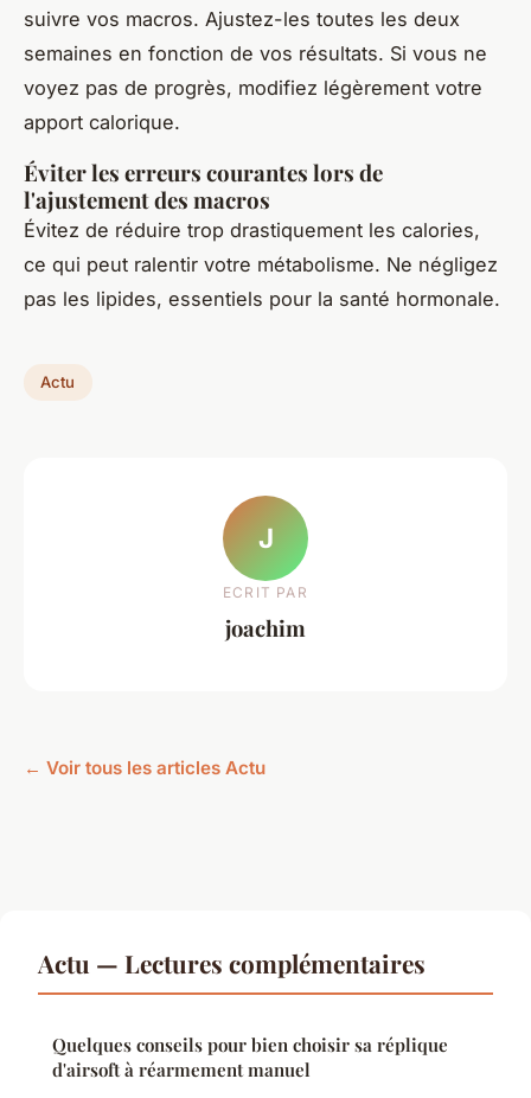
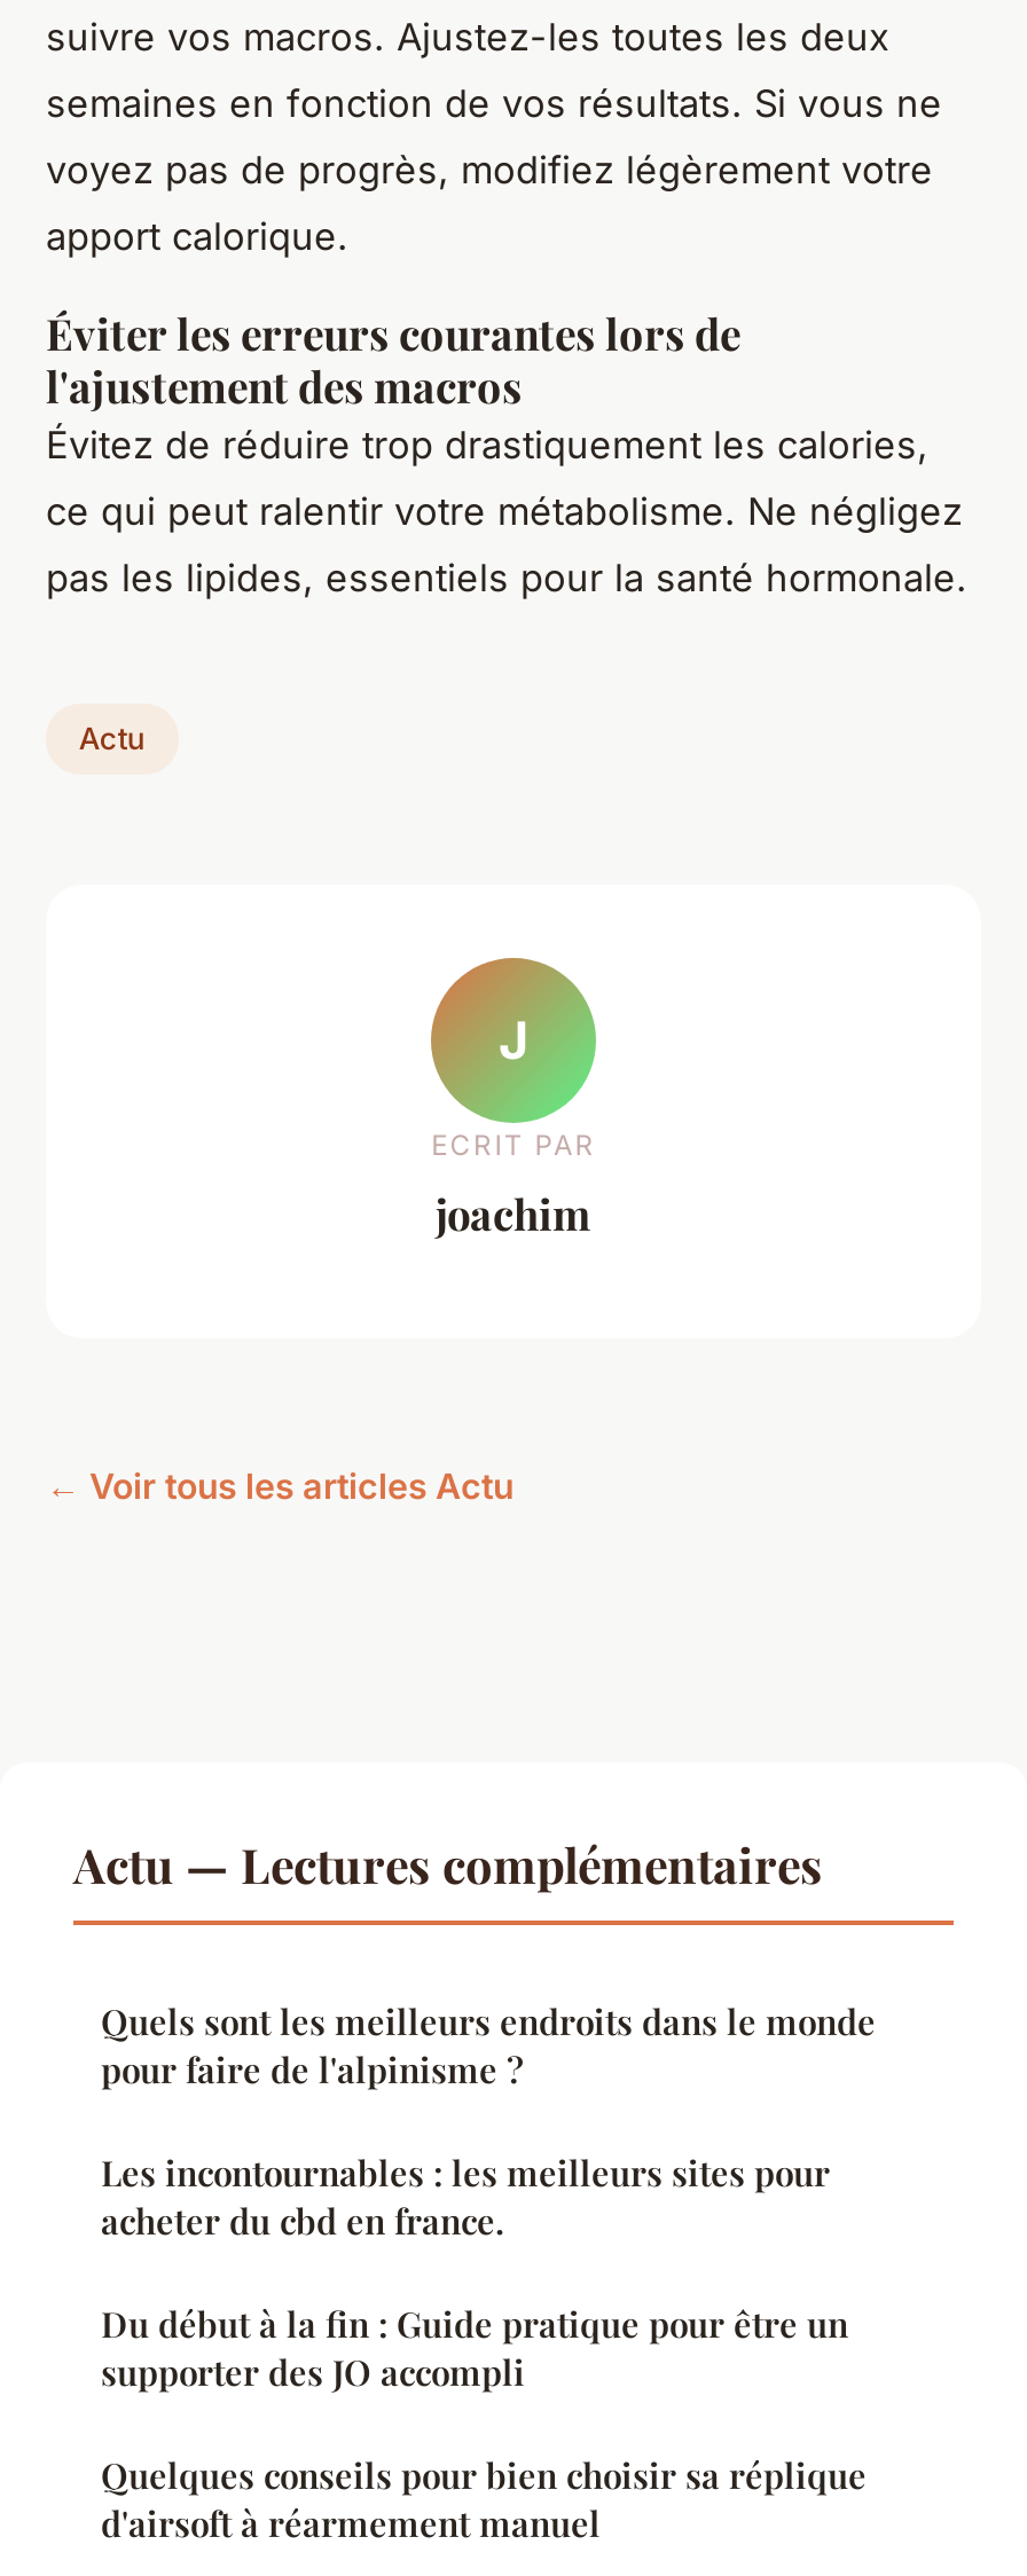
+ Quels sont les meilleurs endroits dans le monde
+ pour faire de l'alpinisme ?
+ Les incontournables : les meilleurs sites pour
+ acheter du cbd en france.
+ Du début à la fin : Guide pratique pour être un
+ supporter des JO accompli
